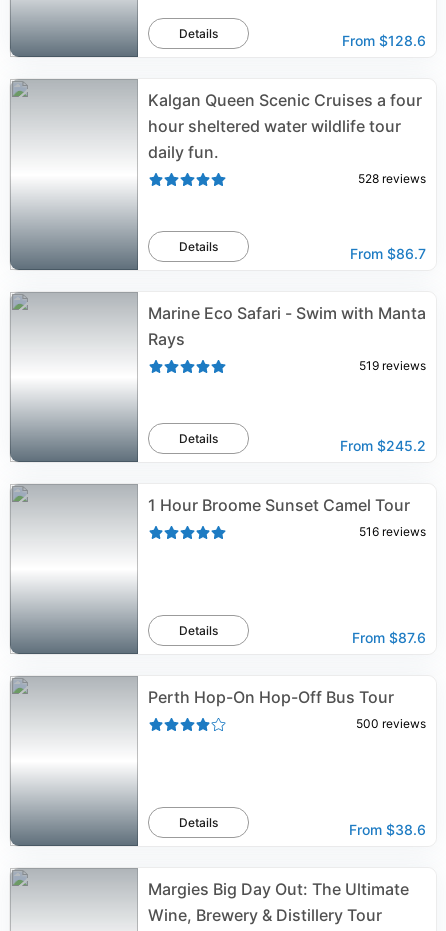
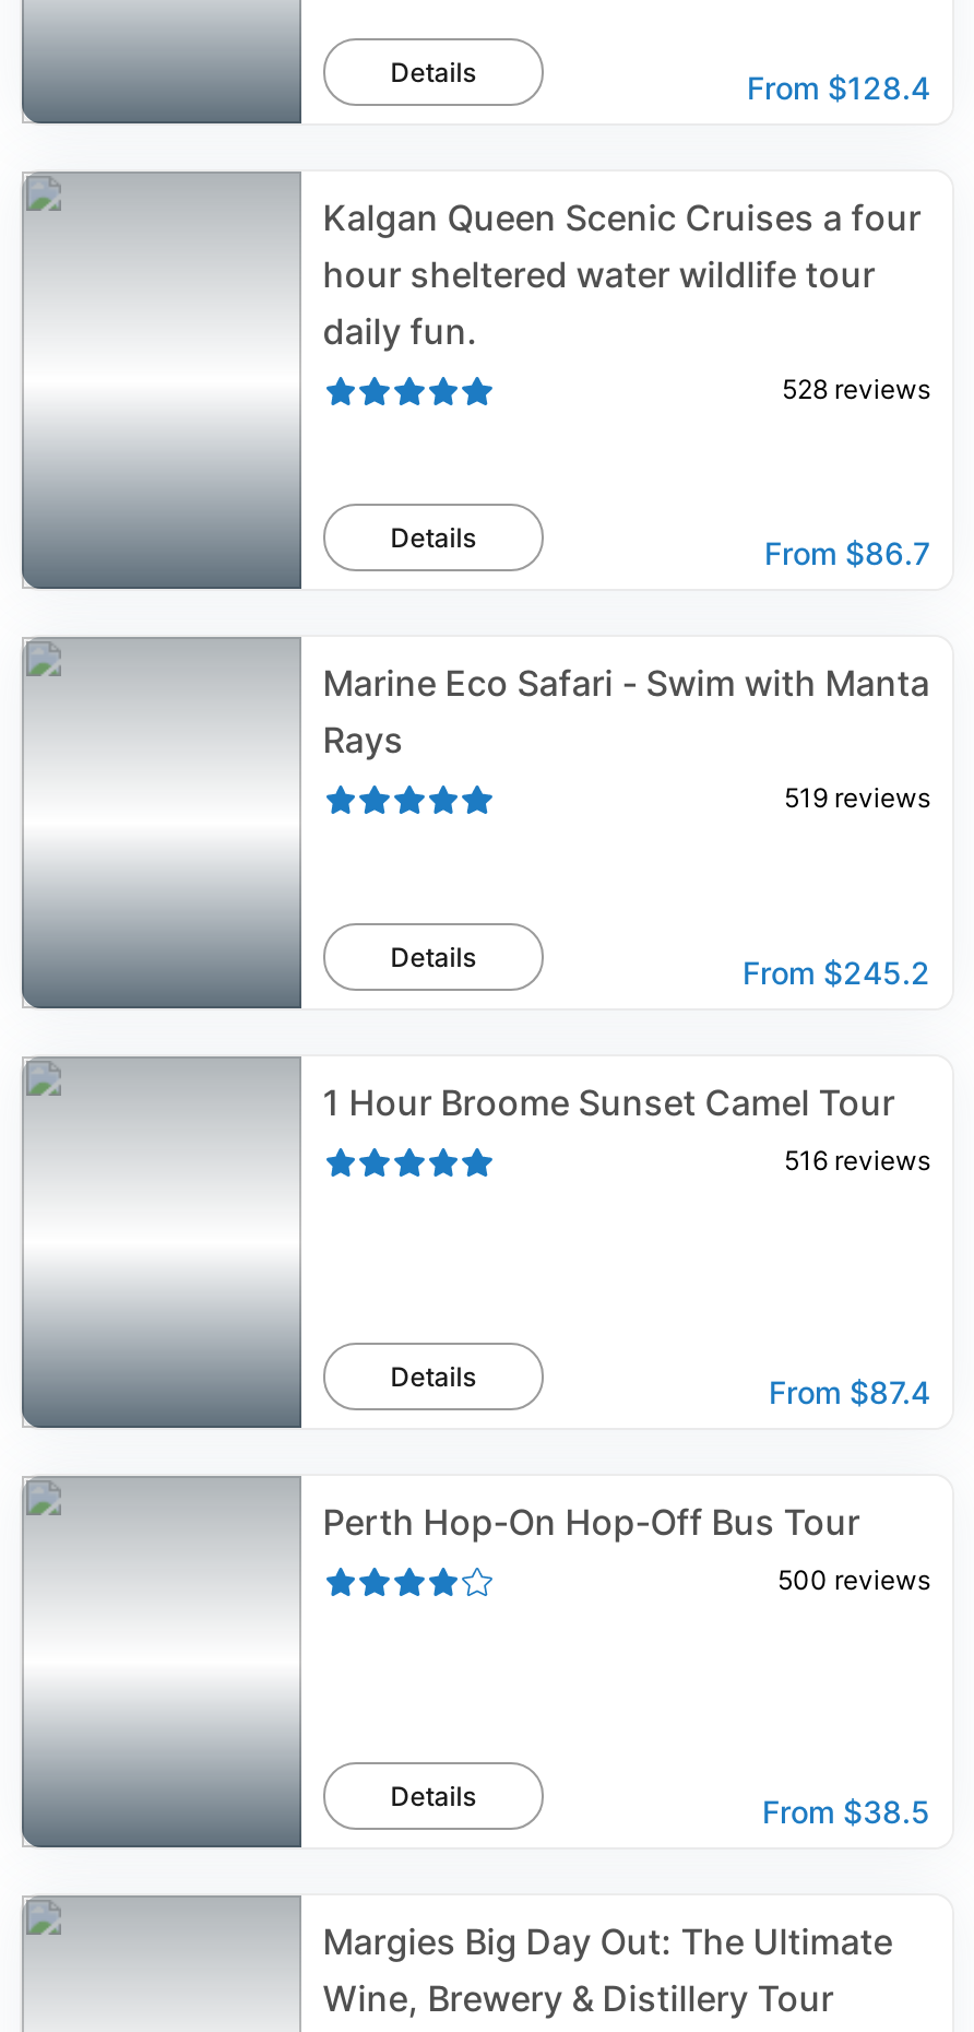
- From $128.6
+ From $128.4

- From $87.6
+ From $87.4

- From $38.6
+ From $38.5
